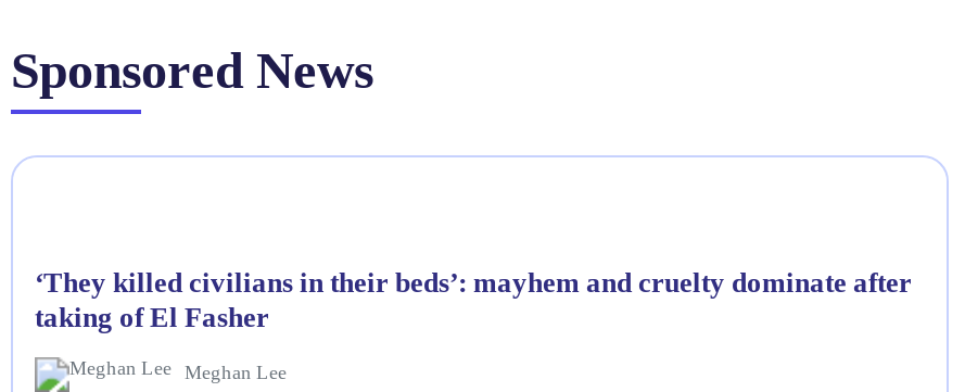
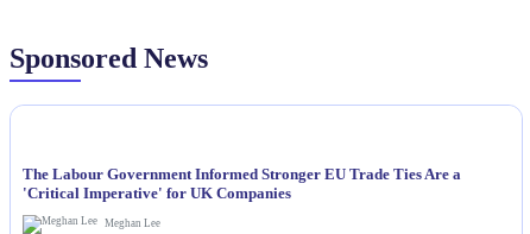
- ‘They killed civilians in their beds’: mayhem and cruelty dominate after
- taking of El Fasher
+ The Labour Government Informed Stronger EU Trade Ties Are a
+ 'Critical Imperative' for UK Companies
